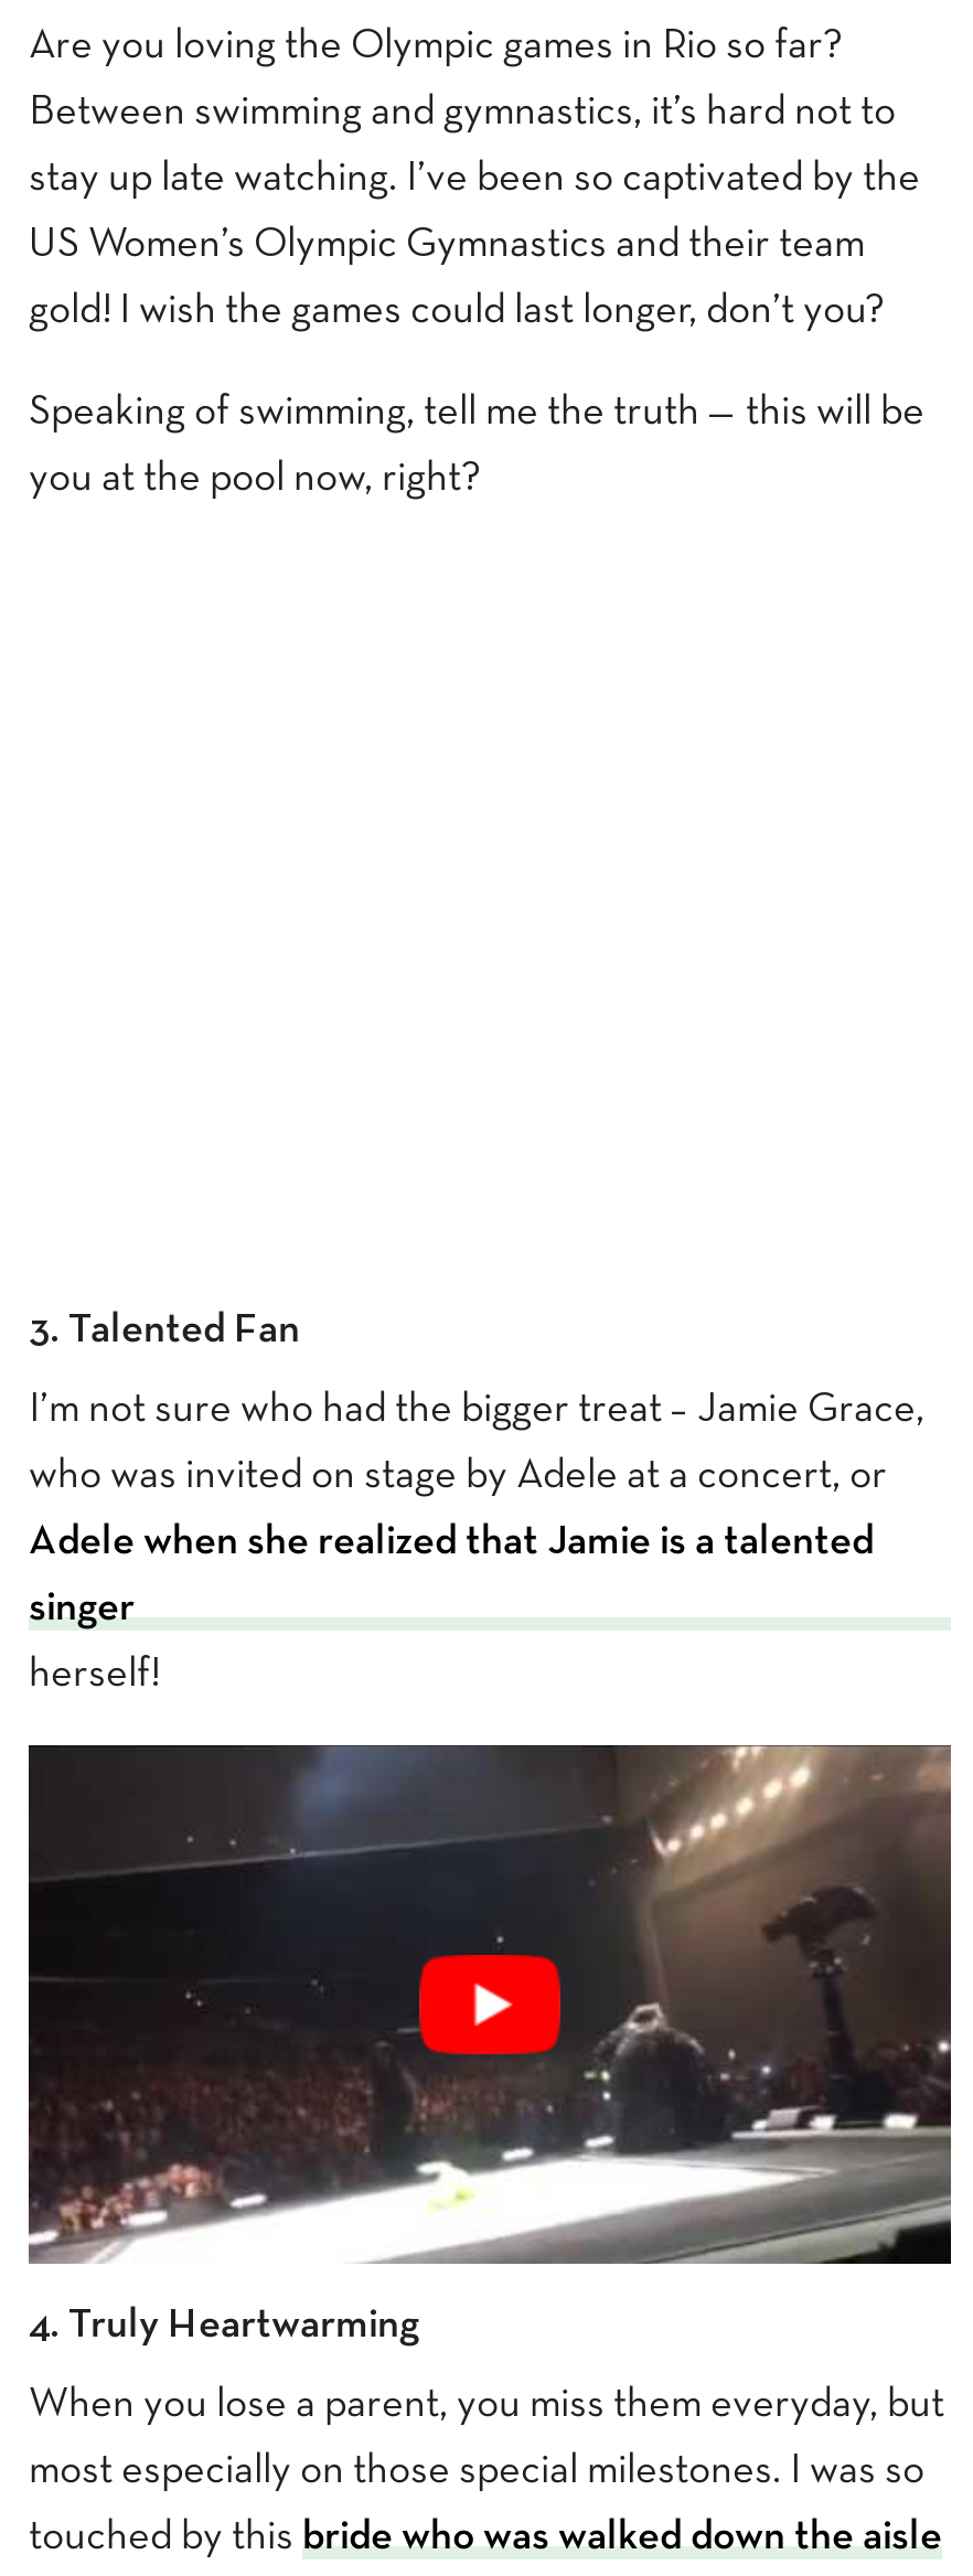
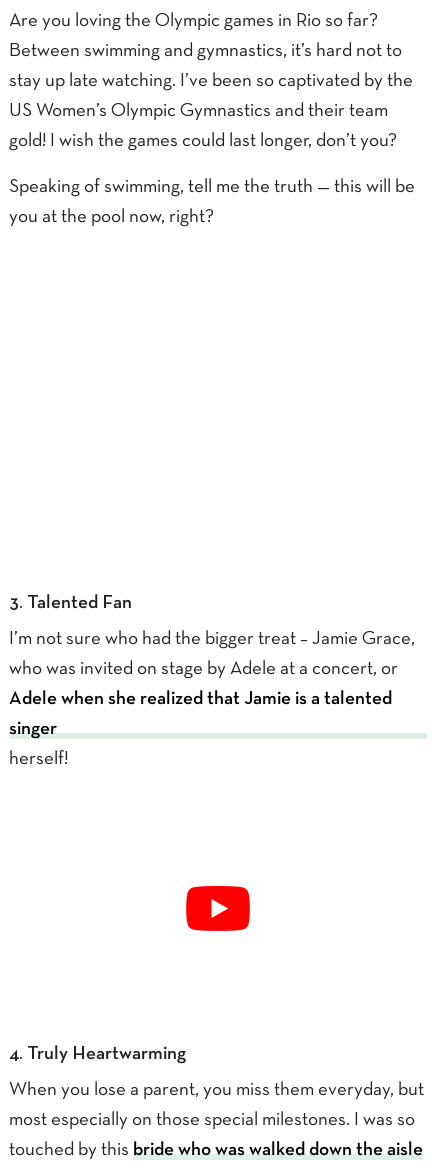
- [image]
